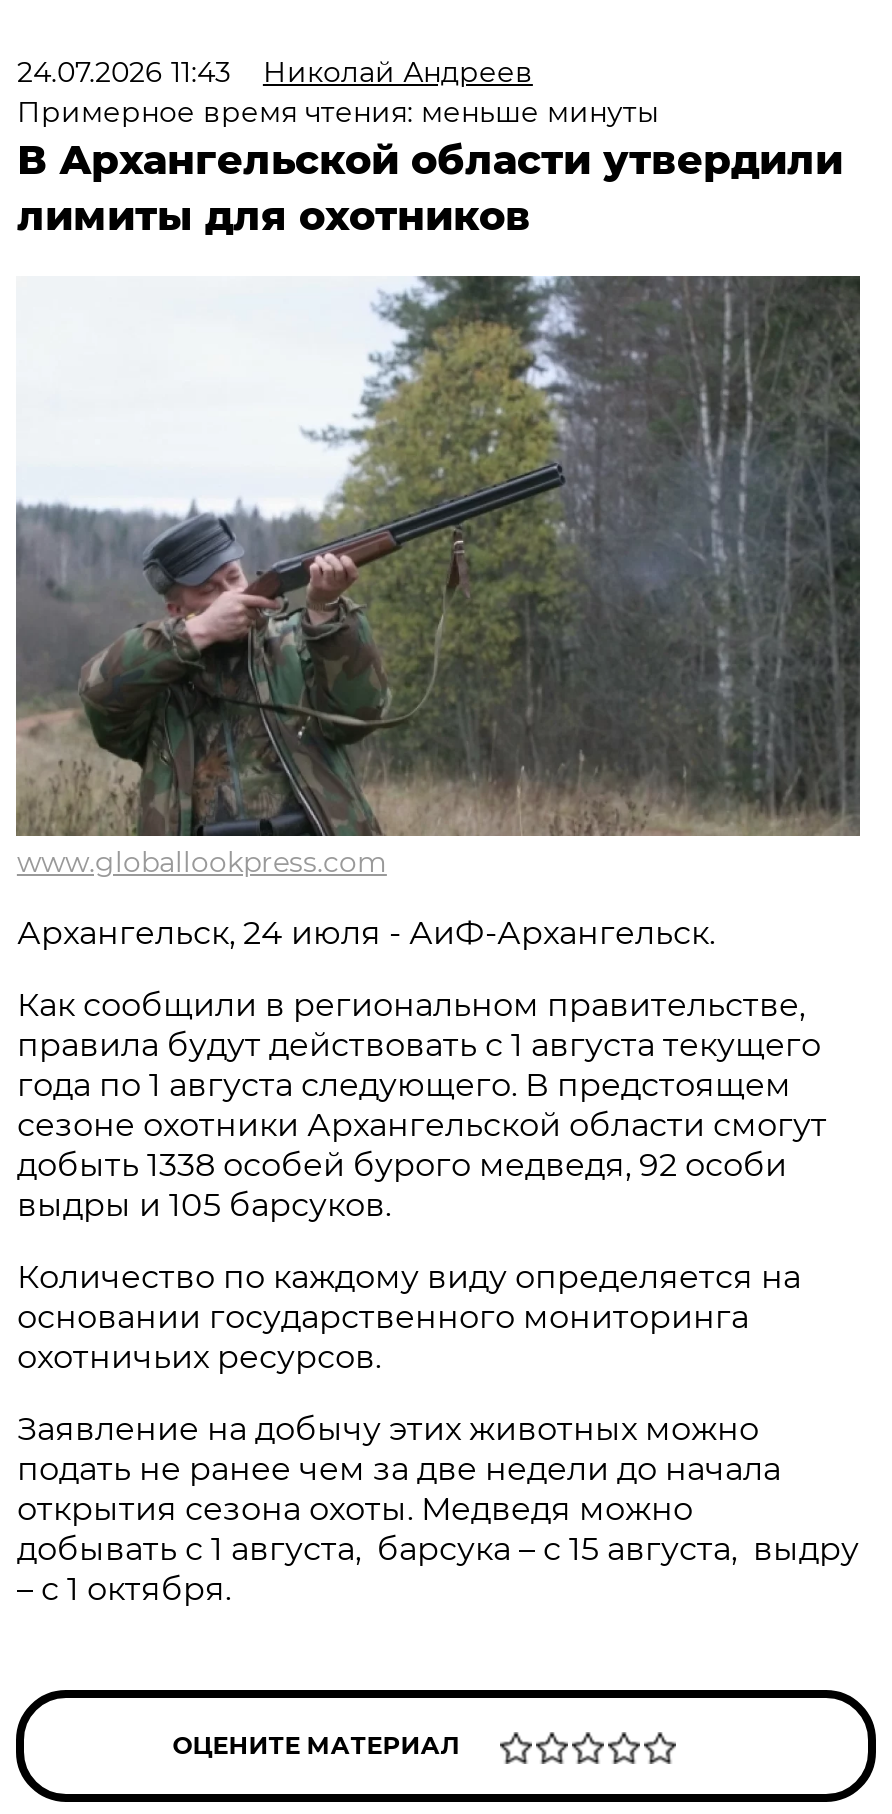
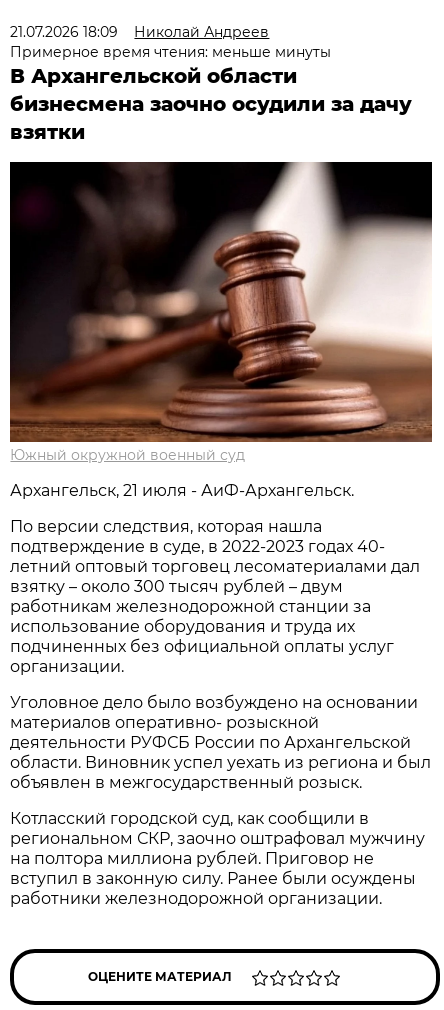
- 24.07.2026 11:43 Николай Андреев
+ 21.07.2026 18:09 Николай Андреев

- В Архангельской области утвердили
- лимиты для охотников
+ В Архангельской области
+ бизнесмена заочно осудили за дачу
+ взятки

- [image]
- www.globallookpress.com
+ [image]
+ Южный окружной военный суд

- Архангельск, 24 июля - АиФ-Архангельск.
+ Архангельск, 21 июля - АиФ-Архангельск.

- Как сообщили в региональном правительстве,
- правила будут действовать с 1 августа текущего
- года по 1 августа следующего. В предстоящем
- сезоне охотники Архангельской области смогут
- добыть 1338 особей бурого медведя, 92 особи
- выдры и 105 барсуков.
+ По версии следствия, которая нашла
+ подтверждение в суде, в 2022-2023 годах 40-
+ летний оптовый торговец лесоматериалами дал
+ взятку – около 300 тысяч рублей – двум
+ работникам железнодорожной станции за
+ использование оборудования и труда их
+ подчиненных без официальной оплаты услуг
+ организации.

- Количество по каждому виду определяется на
- основании государственного мониторинга
- охотничьих ресурсов.
+ Уголовное дело было возбуждено на основании
+ материалов оперативно- розыскной
+ деятельности РУФСБ России по Архангельской
+ области. Виновник успел уехать из региона и был
+ объявлен в межгосударственный розыск.

- Заявление на добычу этих животных можно
- подать не ранее чем за две недели до начала
- открытия сезона охоты. Медведя можно
- добывать с 1 августа, барсука – с 15 августа, выдру
- – с 1 октября.
+ Котласский городской суд, как сообщили в
+ региональном СКР, заочно оштрафовал мужчину
+ на полтора миллиона рублей. Приговор не
+ вступил в законную силу. Ранее были осуждены
+ работники железнодорожной организации.
